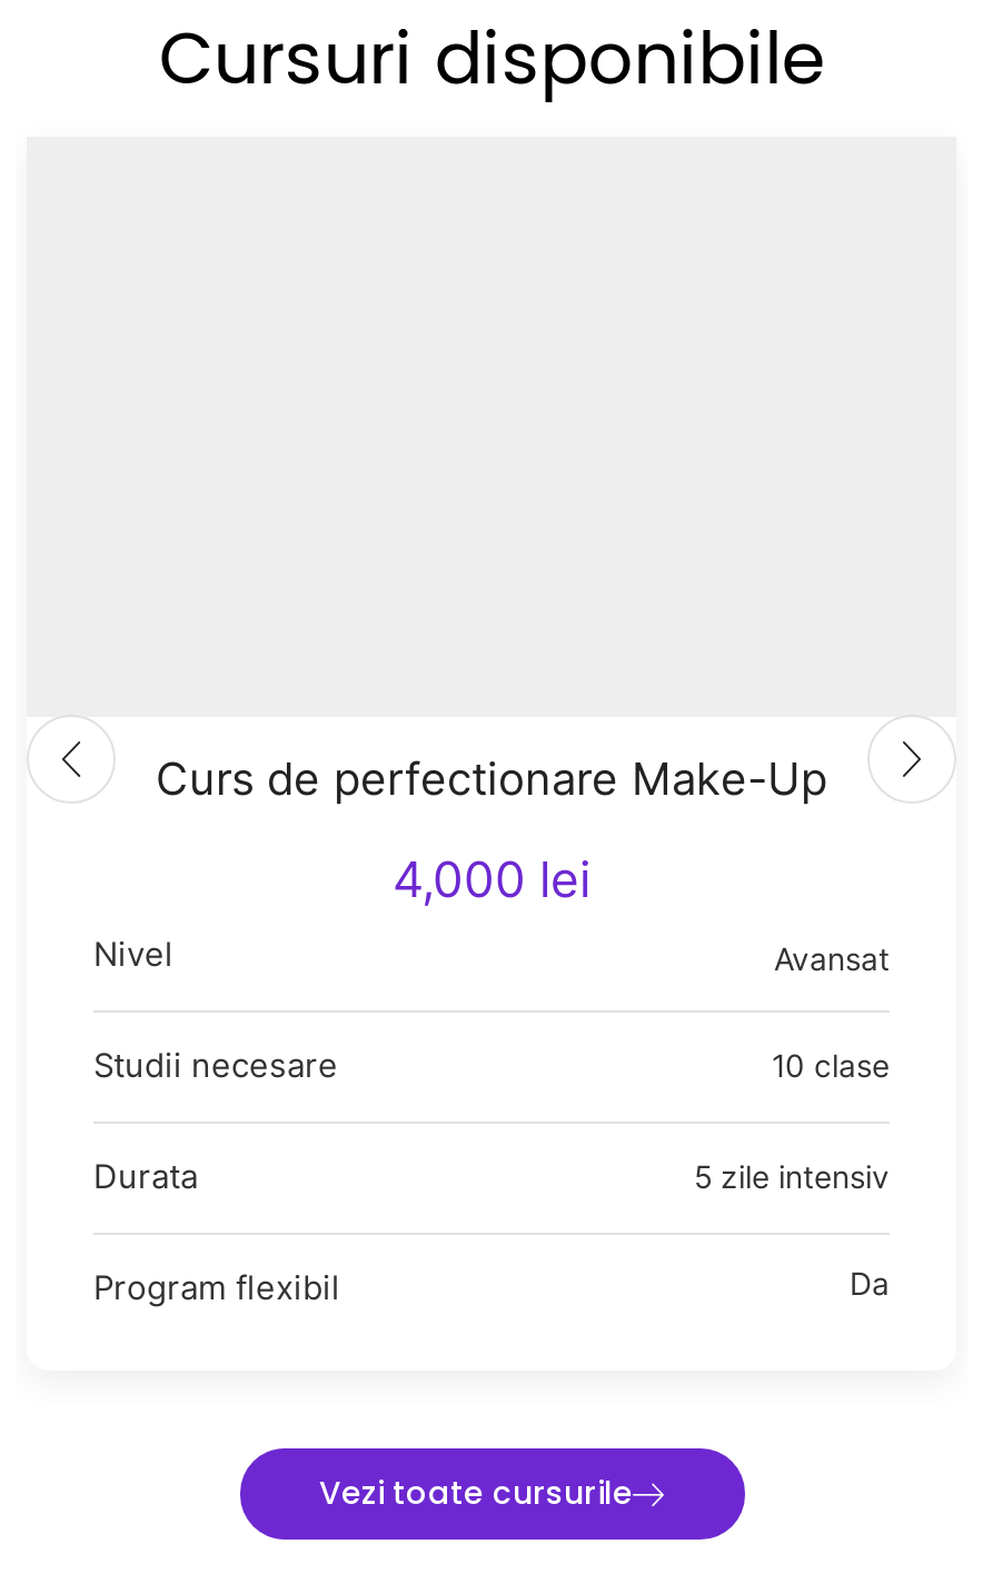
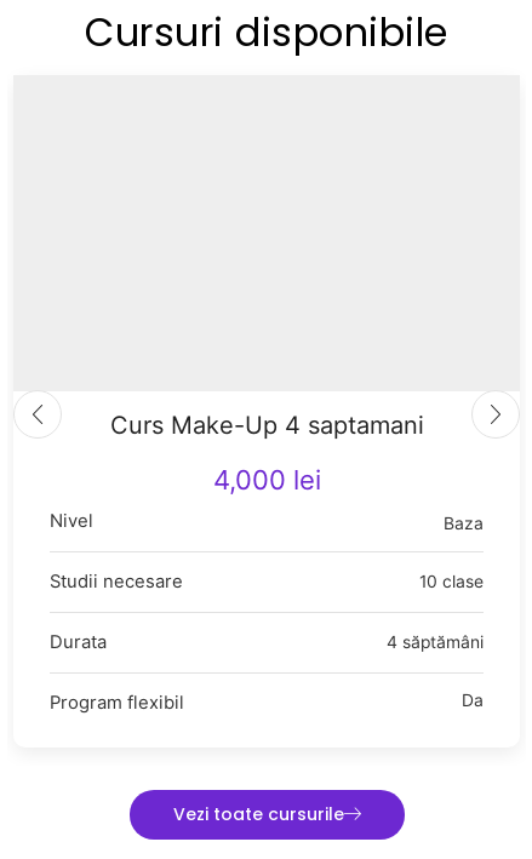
- Curs de perfectionare Make-Up
+ Curs Make-Up 4 saptamani

- Avansat
+ Baza

- 5 zile intensiv
+ 4 săptămâni
